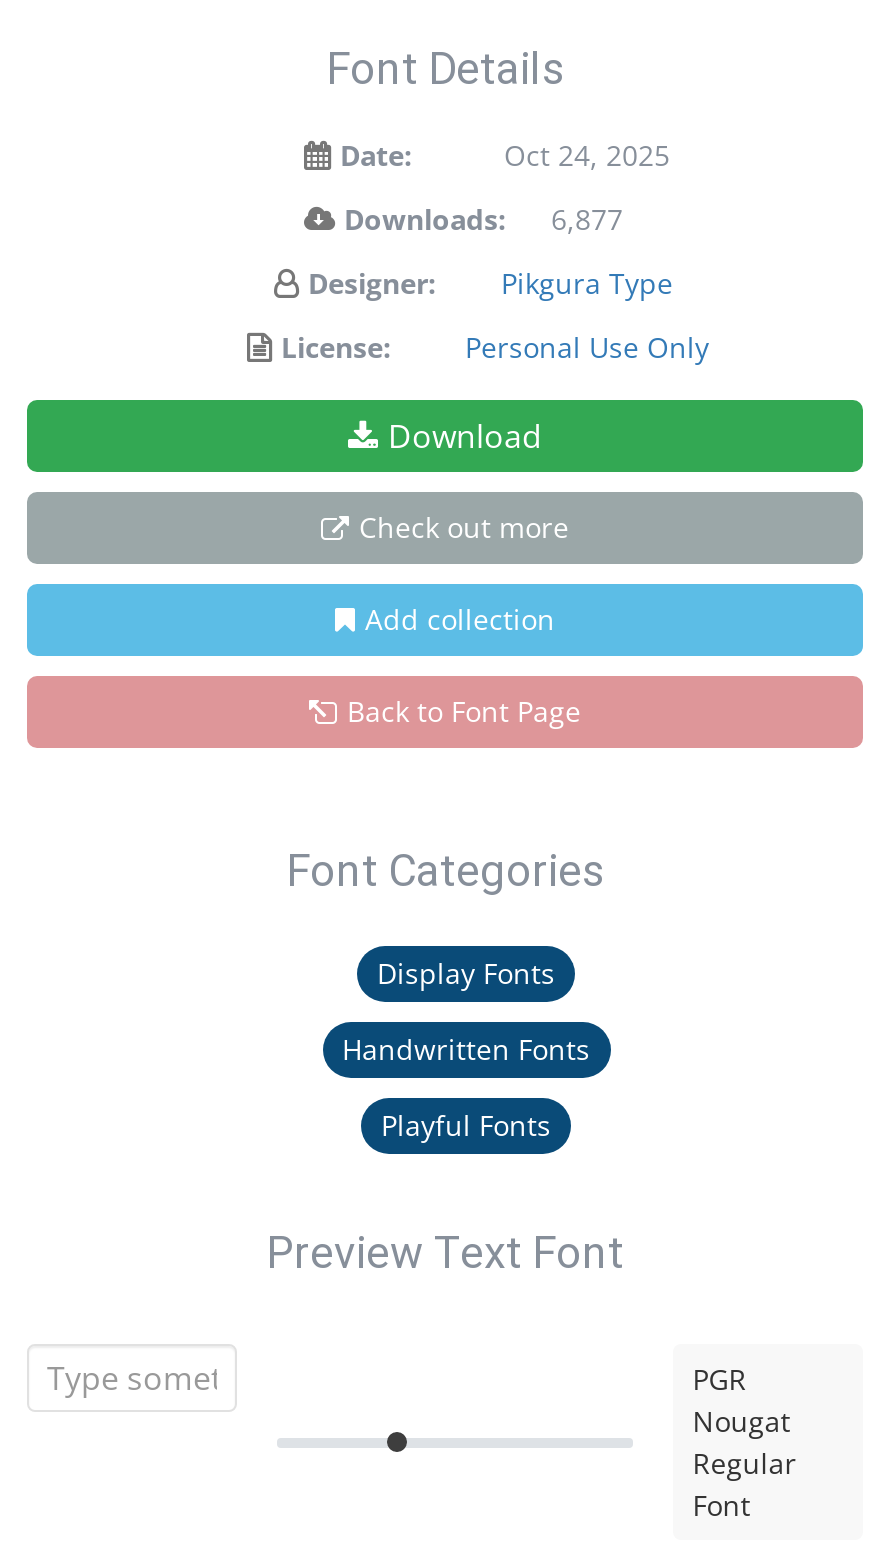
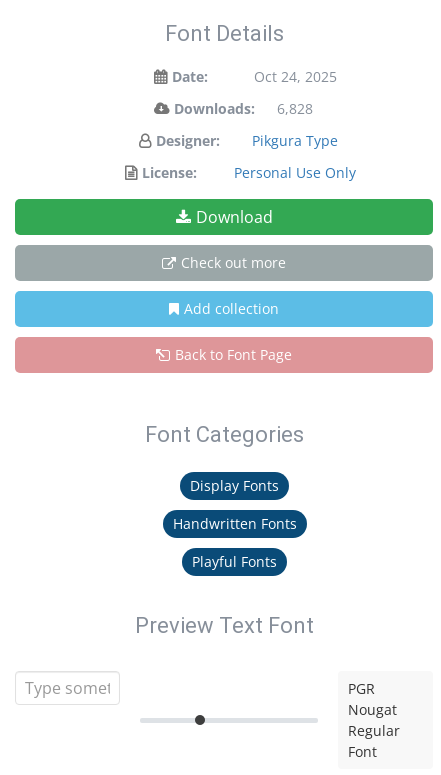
- Downloads: 6,877
+ Downloads: 6,828
